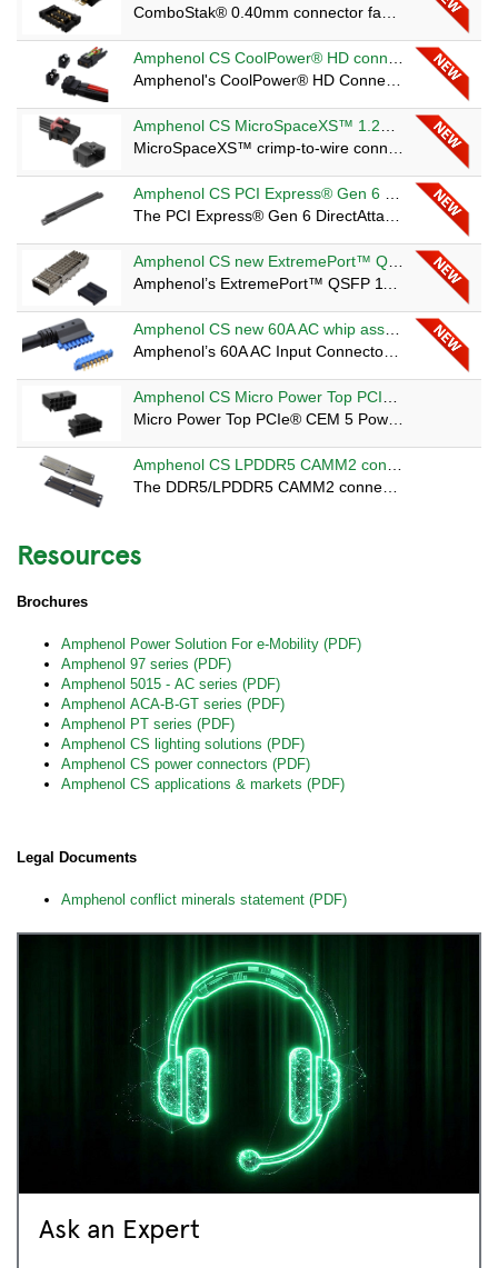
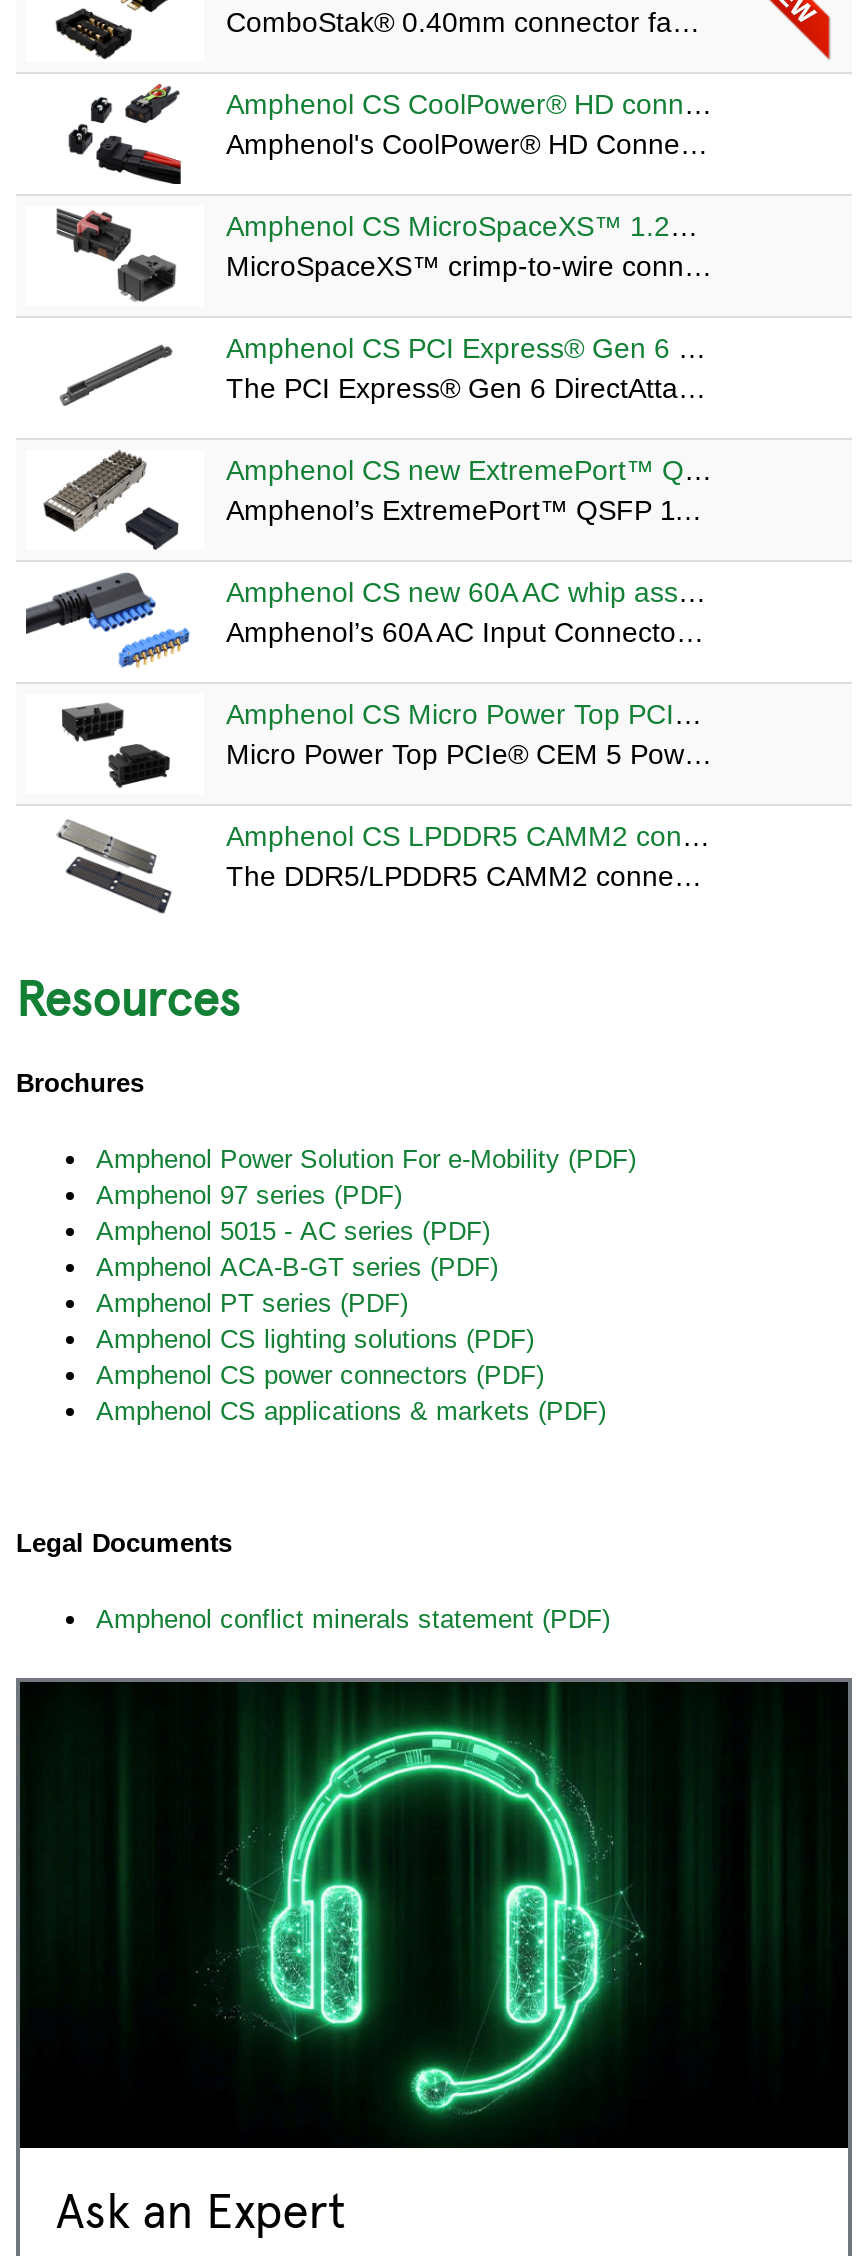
- [image]

- [image]

- [image]

- [image]

- [image]
